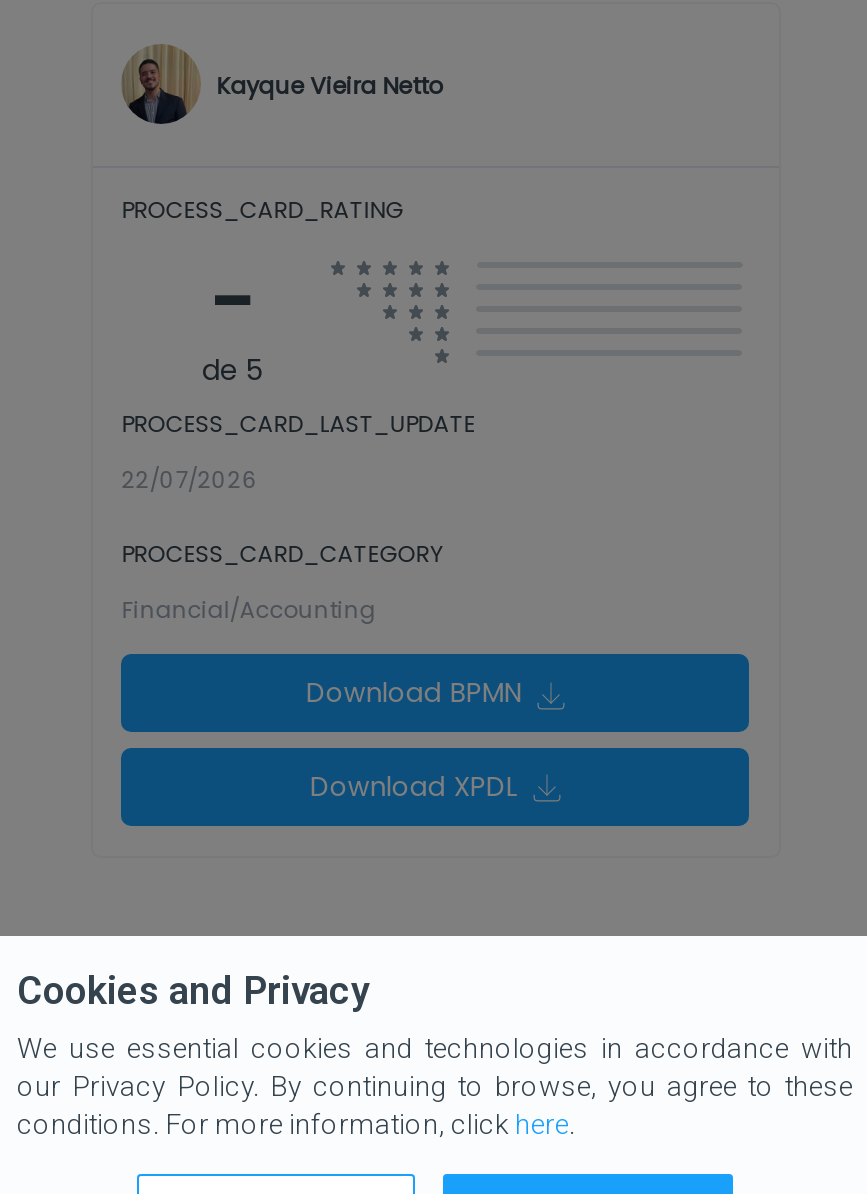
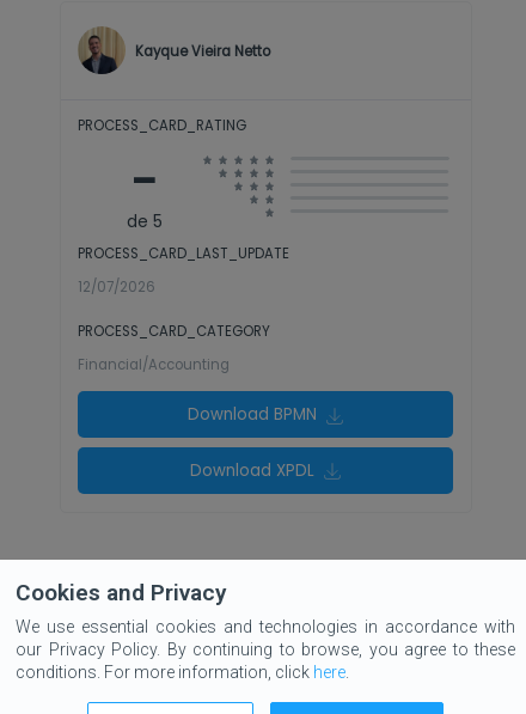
- 22/07/2026
+ 12/07/2026
